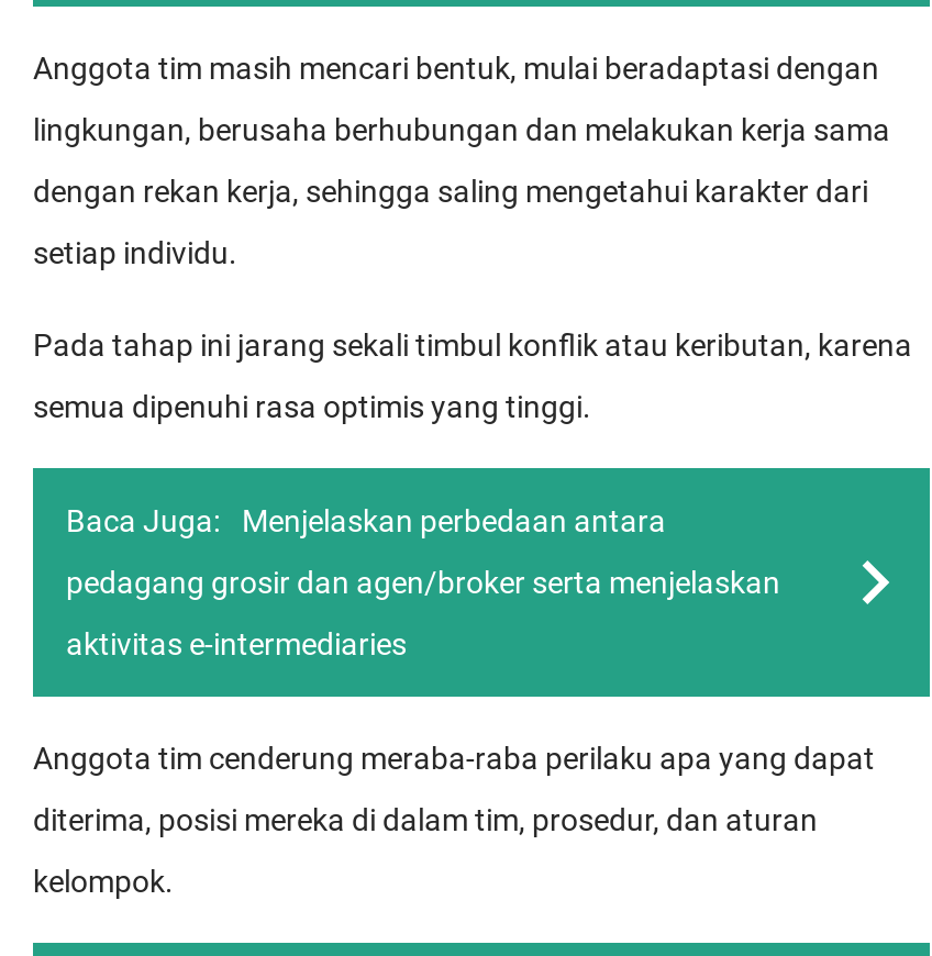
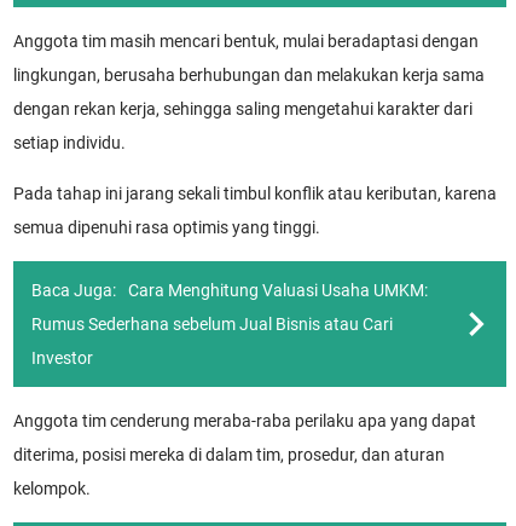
- Menjelaskan perbedaan antara
+ Cara Menghitung Valuasi Usaha UMKM:

- pedagang grosir dan agen/broker serta menjelaskan
+ Rumus Sederhana sebelum Jual Bisnis atau Cari

- aktivitas e-intermediaries
+ Investor
